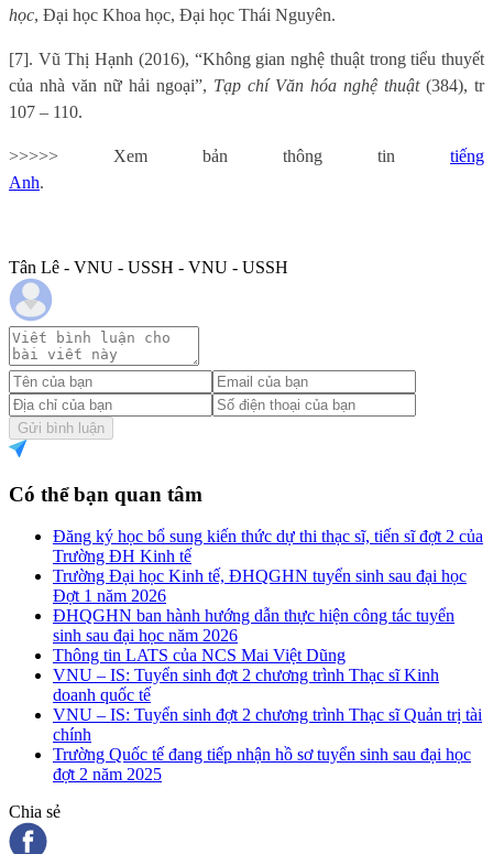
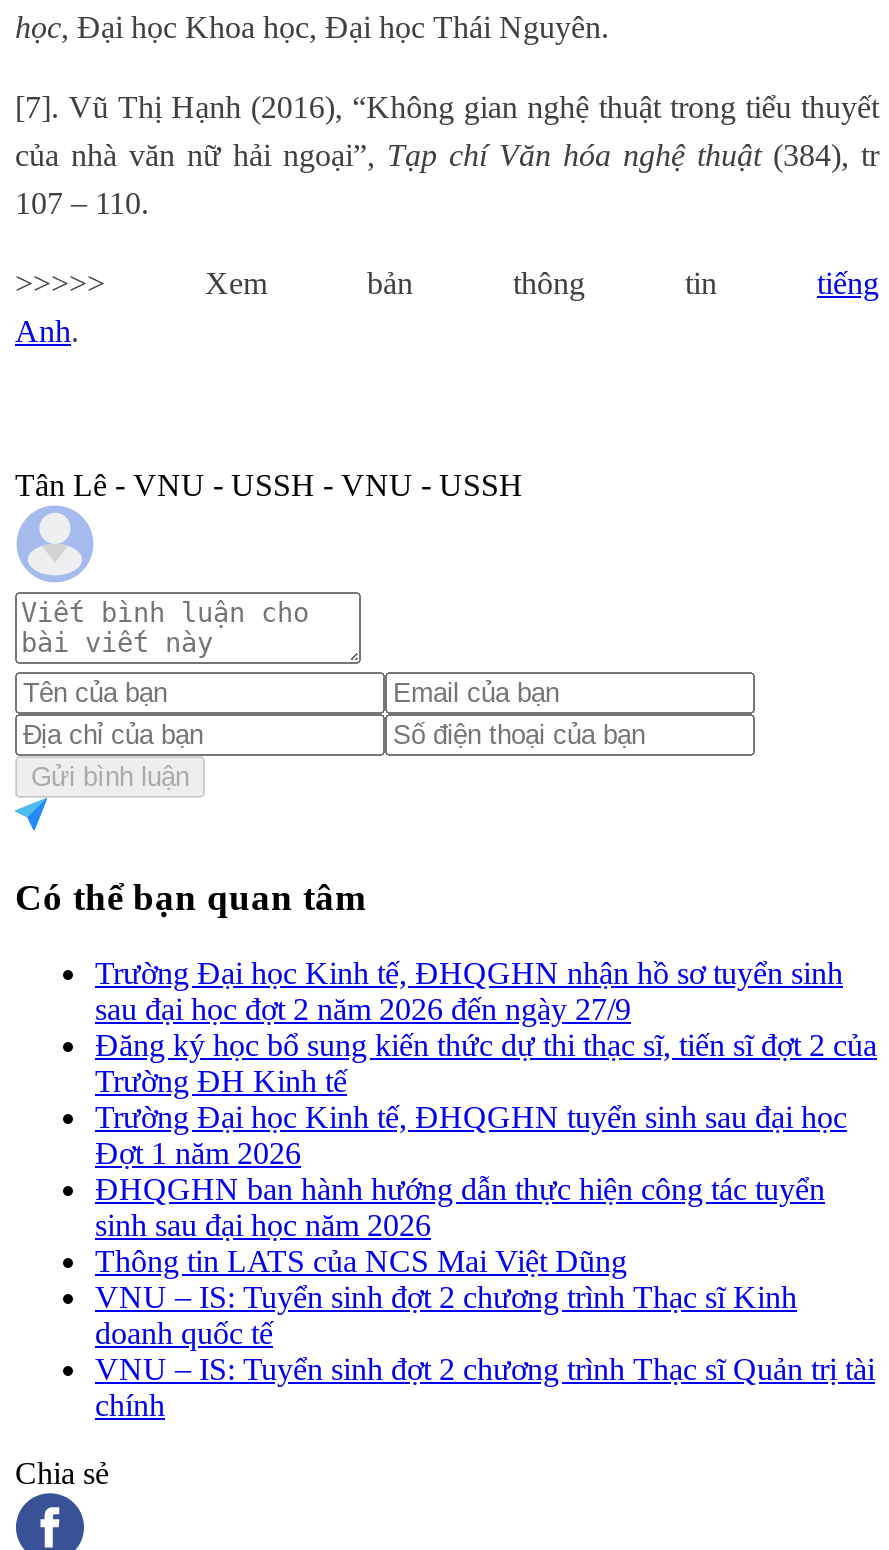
+ Trường Đại học Kinh tế, ĐHQGHN nhận hồ sơ tuyển sinh
+ sau đại học đợt 2 năm 2026 đến ngày 27/9

moved down: Đăng ký học bổ sung kiến thức dự thi thạc sĩ, tiến sĩ đợt 2 của | Trường ĐH Kinh tế | Trường Đại học Kinh tế, ĐHQGHN tuyển sinh sau đại học | ... | VNU – IS: Tuyển sinh đợt 2 chương trình Thạc sĩ Quản trị tài | chính

- Trường Quốc tế đang tiếp nhận hồ sơ tuyển sinh sau đại học
- đợt 2 năm 2025
